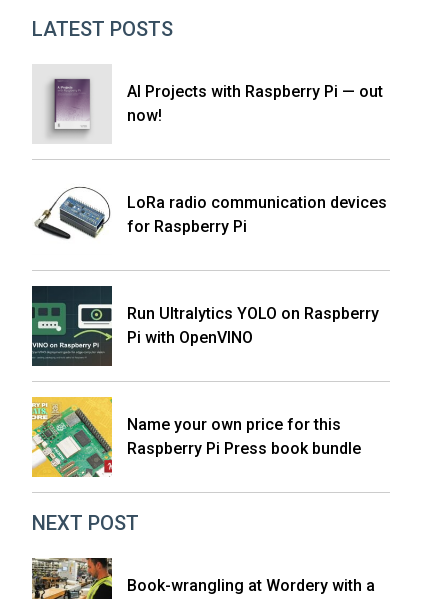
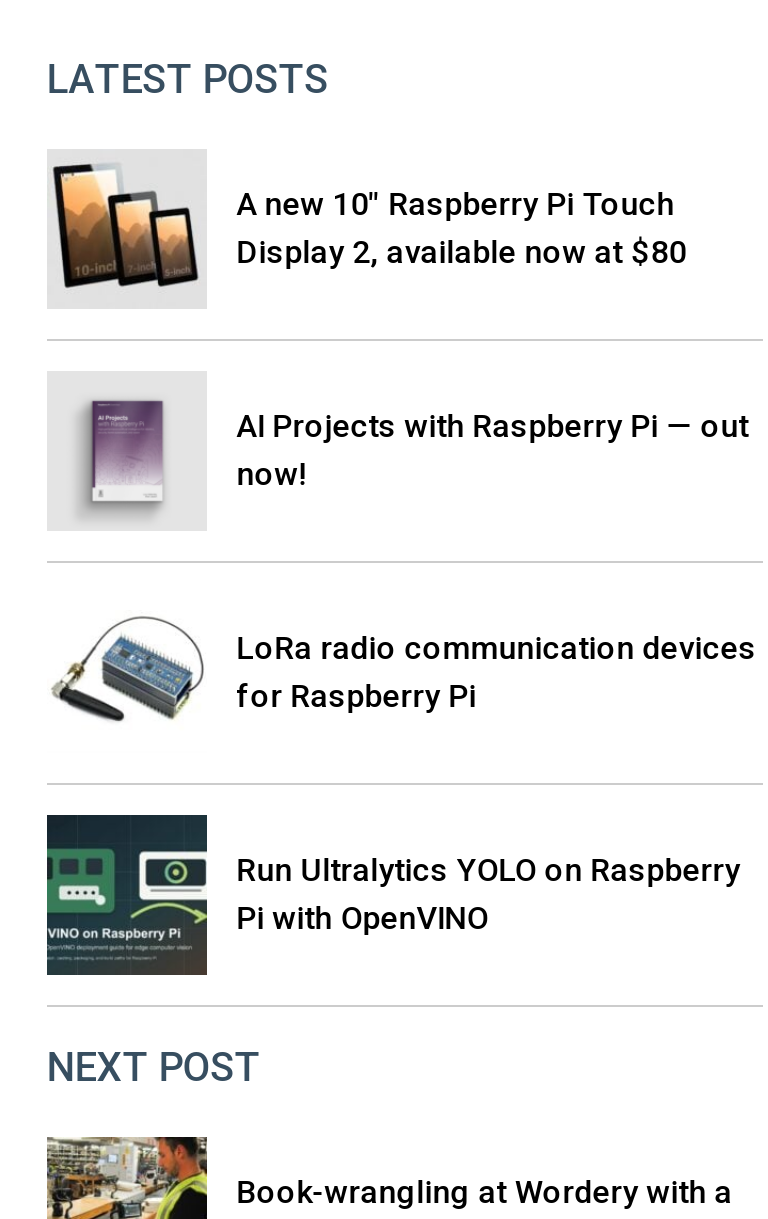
+ [image]
+ A new 10" Raspberry Pi Touch
+ Display 2, available now at $80

moved down: [image] | AI Projects with Raspberry Pi — out | now! | LoRa radio communication devices | for Raspberry Pi | Run Ultralytics YOLO on Raspberry | Pi with OpenVINO

- [image]
- Name your own price for this
- Raspberry Pi Press book bundle
